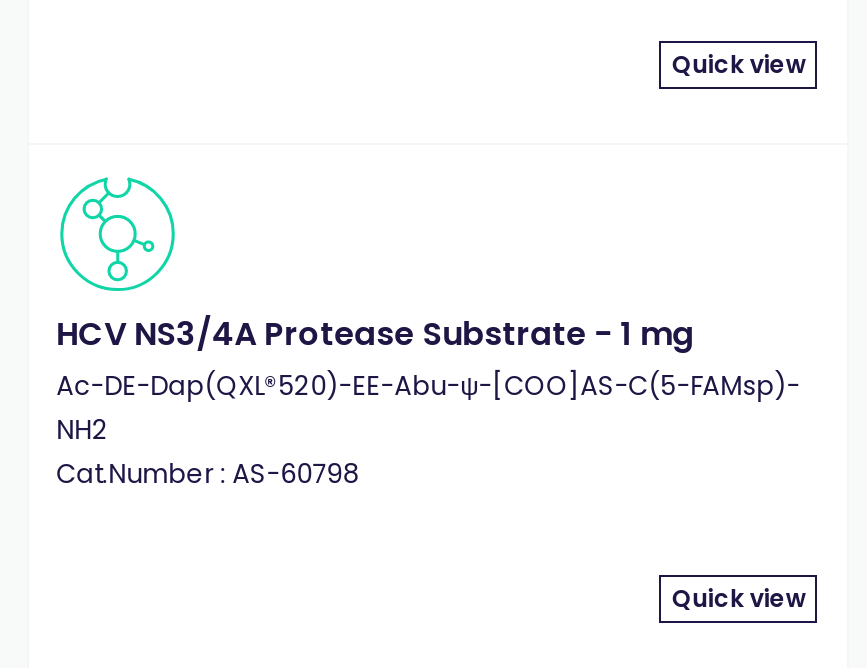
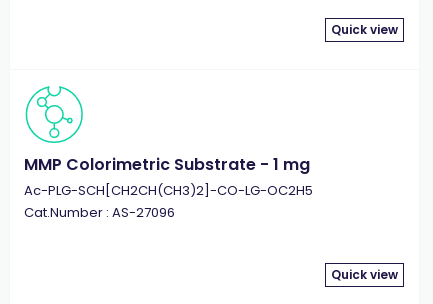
- HCV NS3/4A Protease Substrate - 1 mg
- Ac-DE-Dap(QXL®520)-EE-Abu-ψ-[COO]AS-C(5-FAMsp)-
- NH2
- Cat.Number : AS-60798
+ MMP Colorimetric Substrate - 1 mg
+ Ac-PLG-SCH[CH2CH(CH3)2]-CO-LG-OC2H5
+ Cat.Number : AS-27096
